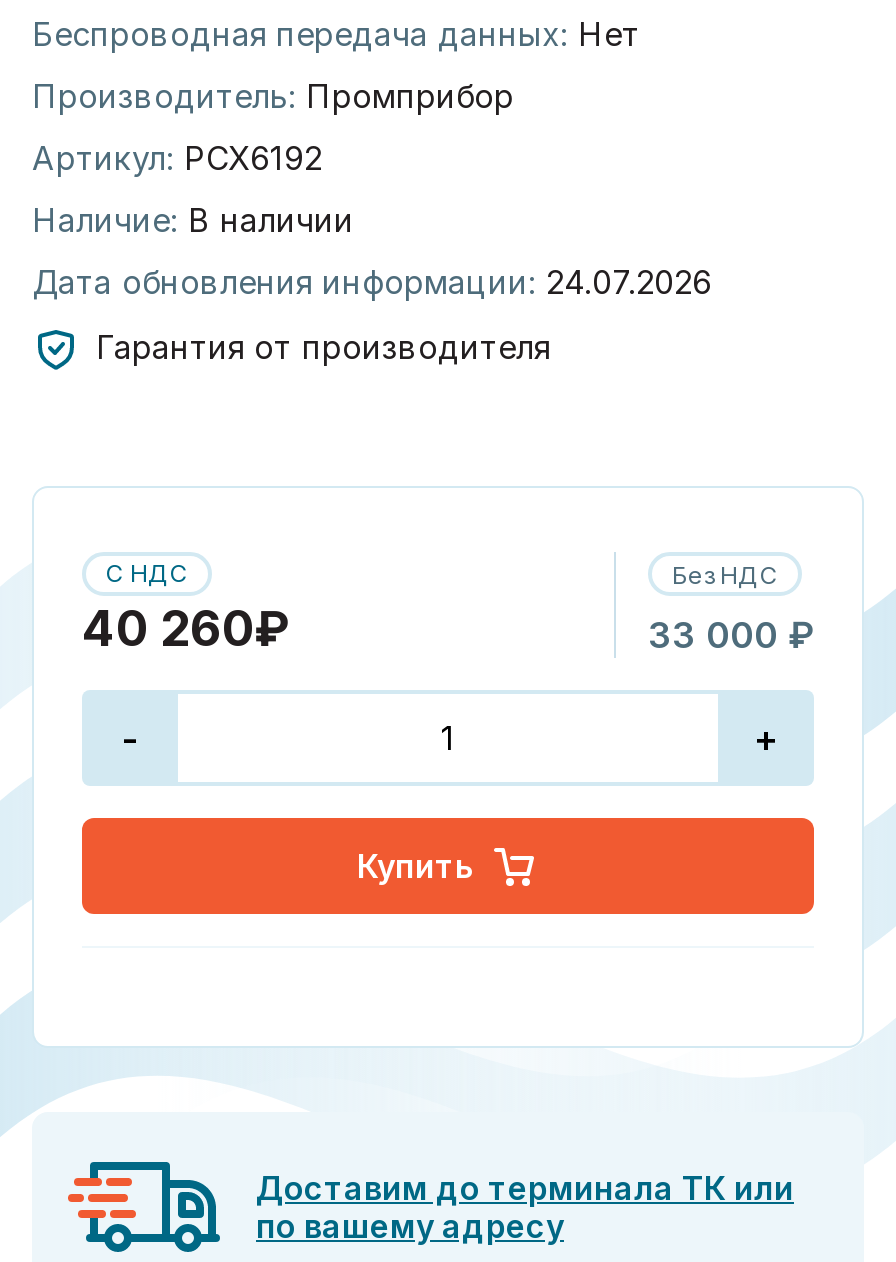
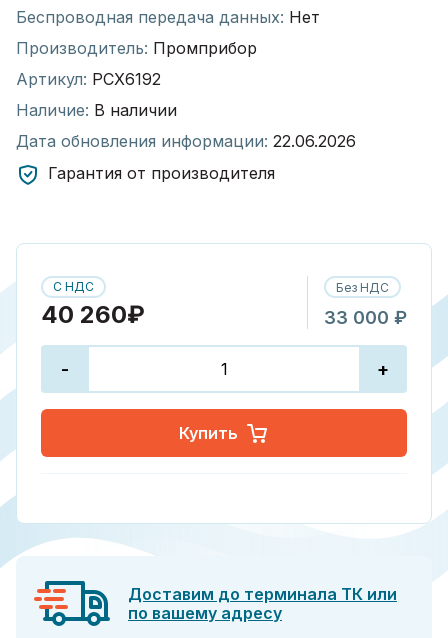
- Дата обновления информации: 24.07.2026
+ Дата обновления информации: 22.06.2026
